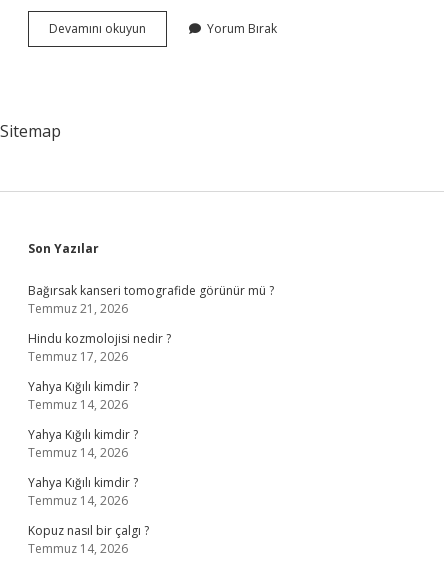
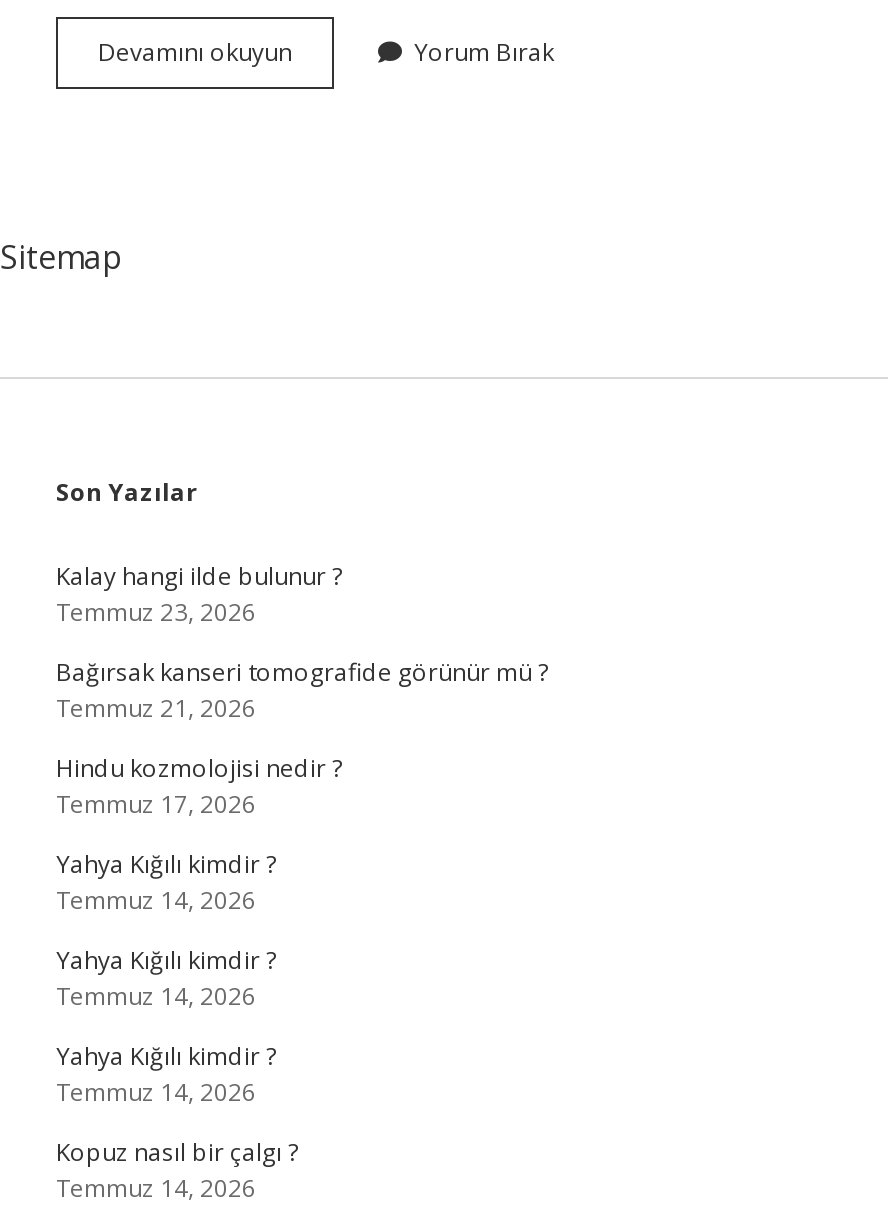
+ Kalay hangi ilde bulunur ?
+ Temmuz 23, 2026
